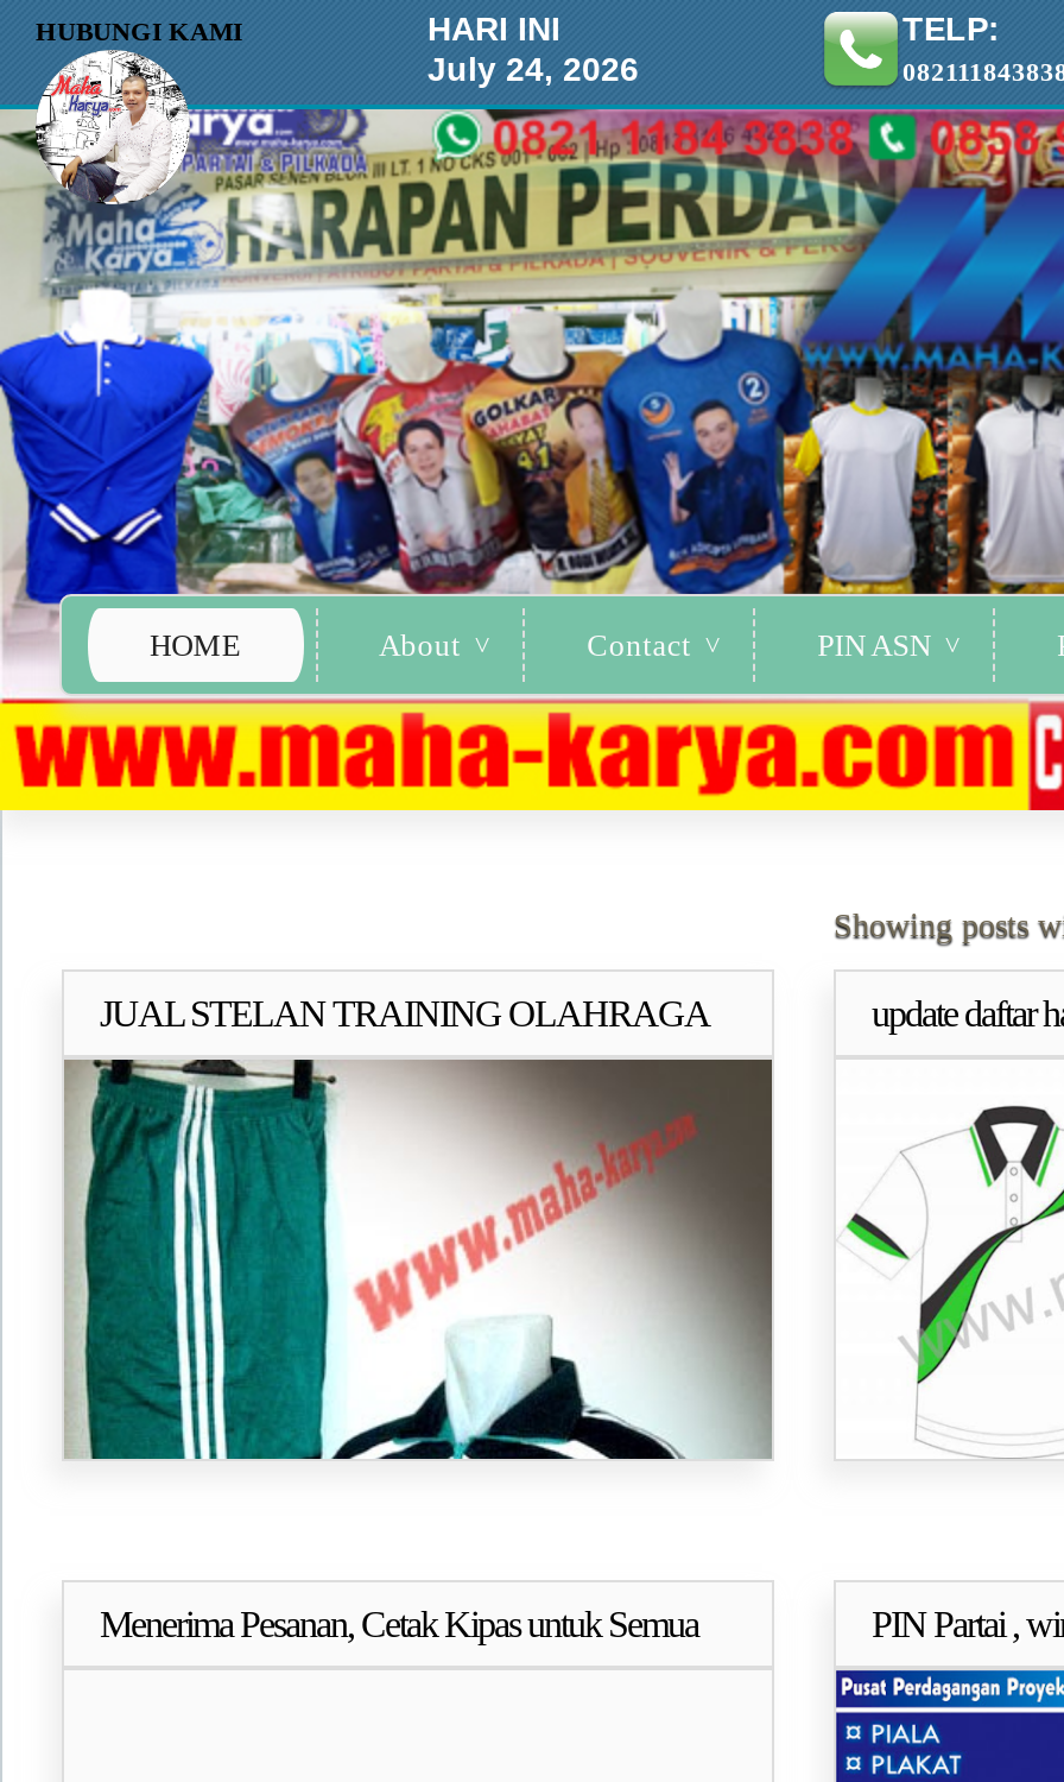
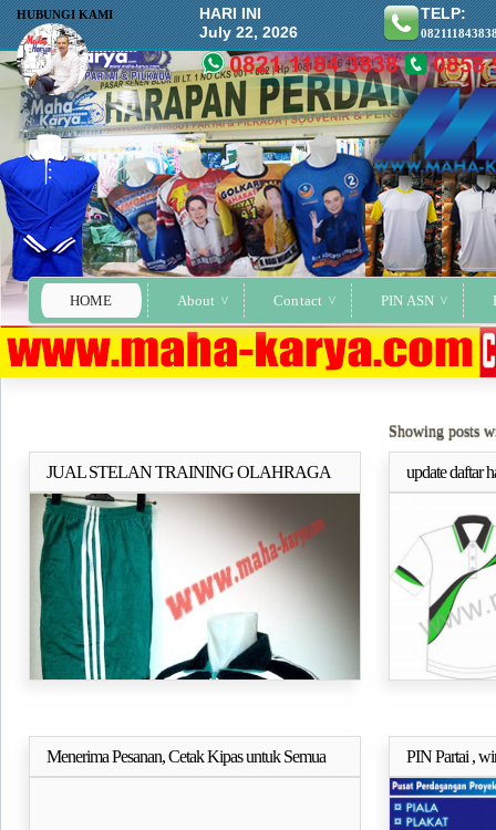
- July 24, 2026
+ July 22, 2026
